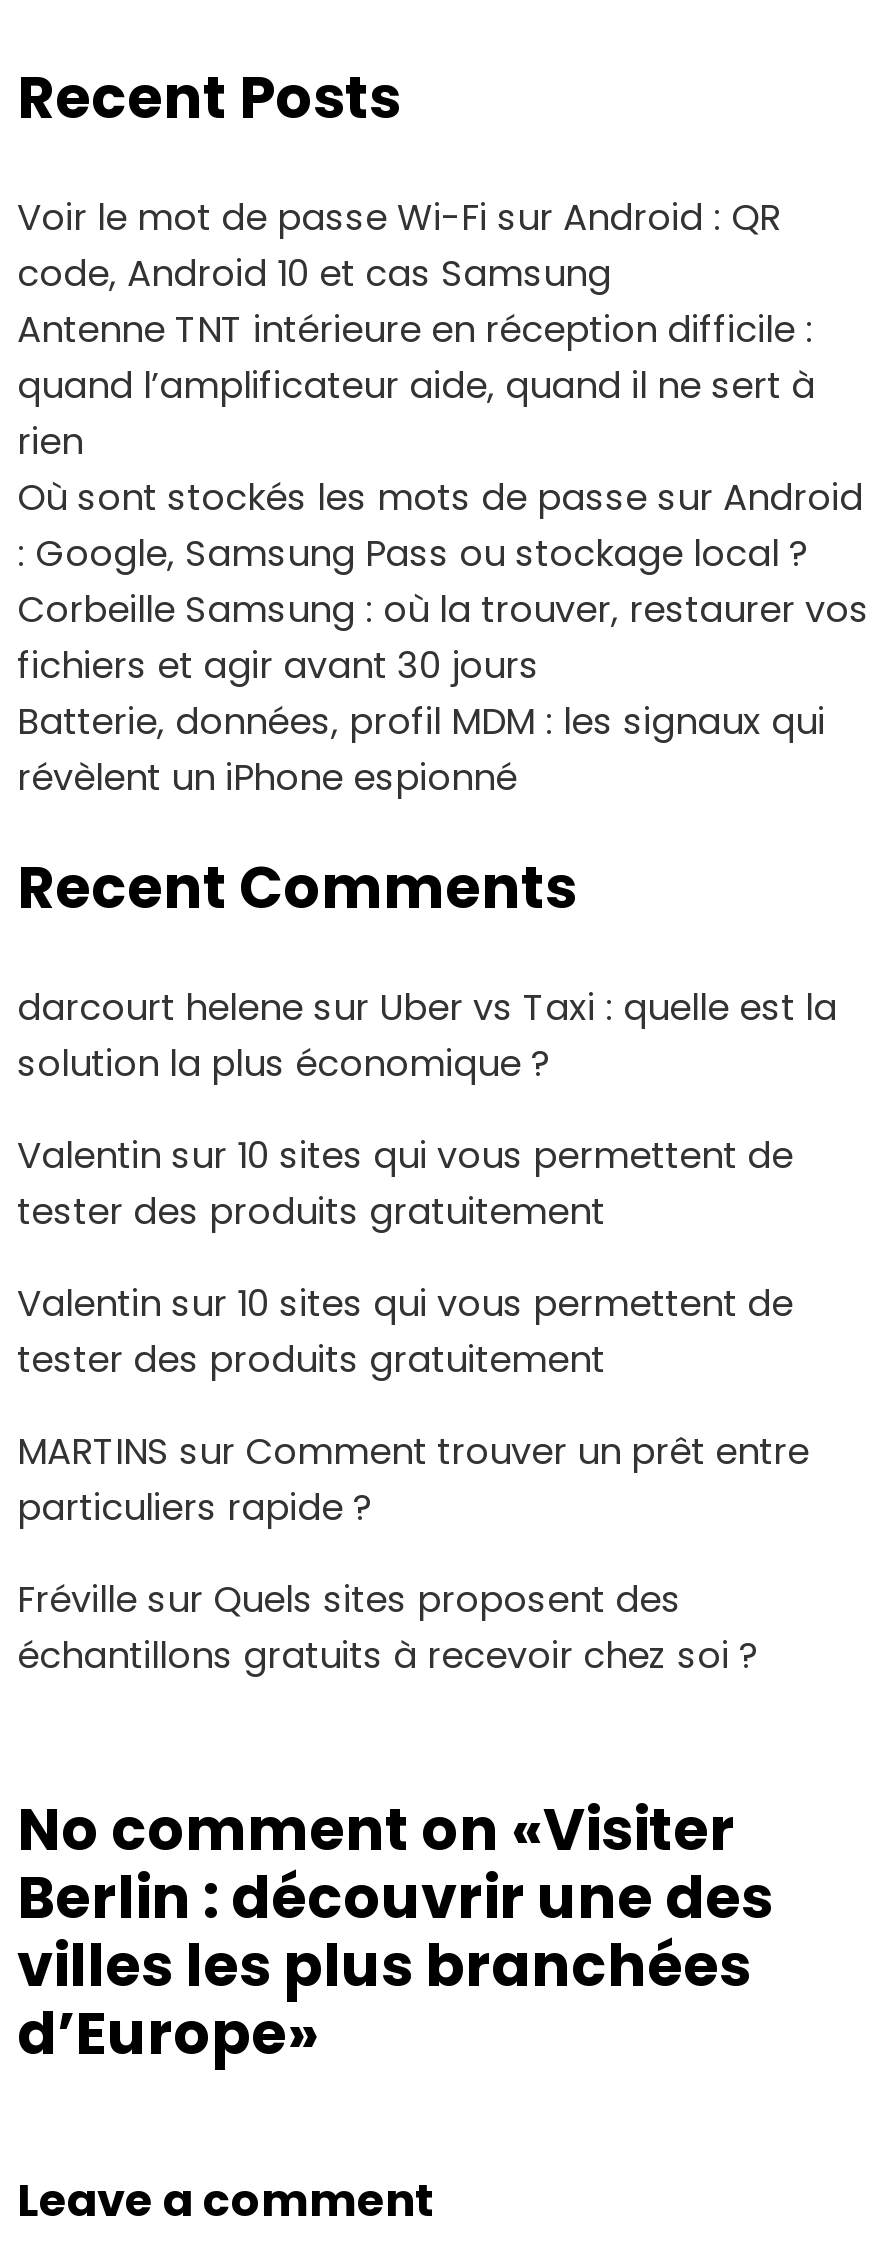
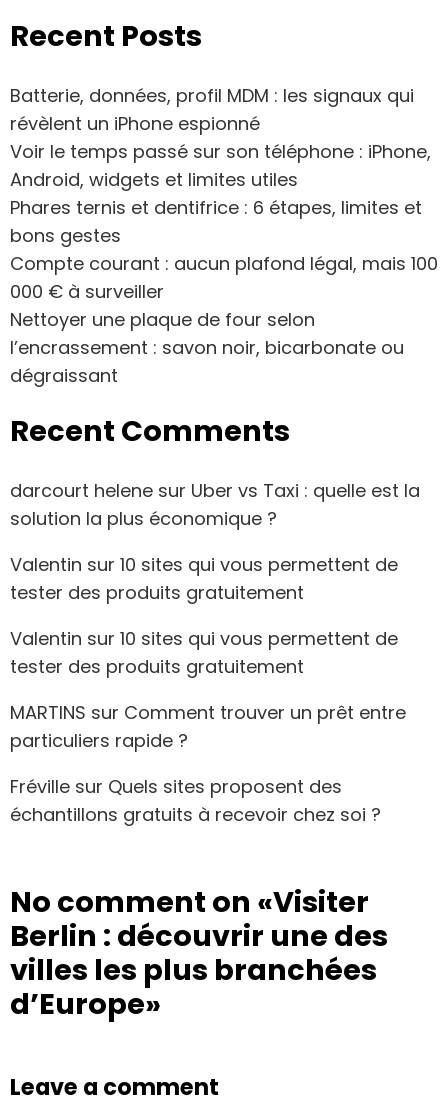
- Voir le mot de passe Wi-Fi sur Android : QR
- code, Android 10 et cas Samsung
- Antenne TNT intérieure en réception difficile :
- quand l’amplificateur aide, quand il ne sert à
- rien
- Où sont stockés les mots de passe sur Android
- : Google, Samsung Pass ou stockage local ?
- Corbeille Samsung : où la trouver, restaurer vos
- fichiers et agir avant 30 jours

moved up: Batterie, données, profil MDM : les signaux qui | révèlent un iPhone espionné

+ Voir le temps passé sur son téléphone : iPhone,
+ Android, widgets et limites utiles
+ Phares ternis et dentifrice : 6 étapes, limites et
+ bons gestes
+ Compte courant : aucun plafond légal, mais 100
+ 000 € à surveiller
+ Nettoyer une plaque de four selon
+ l’encrassement : savon noir, bicarbonate ou
+ dégraissant
